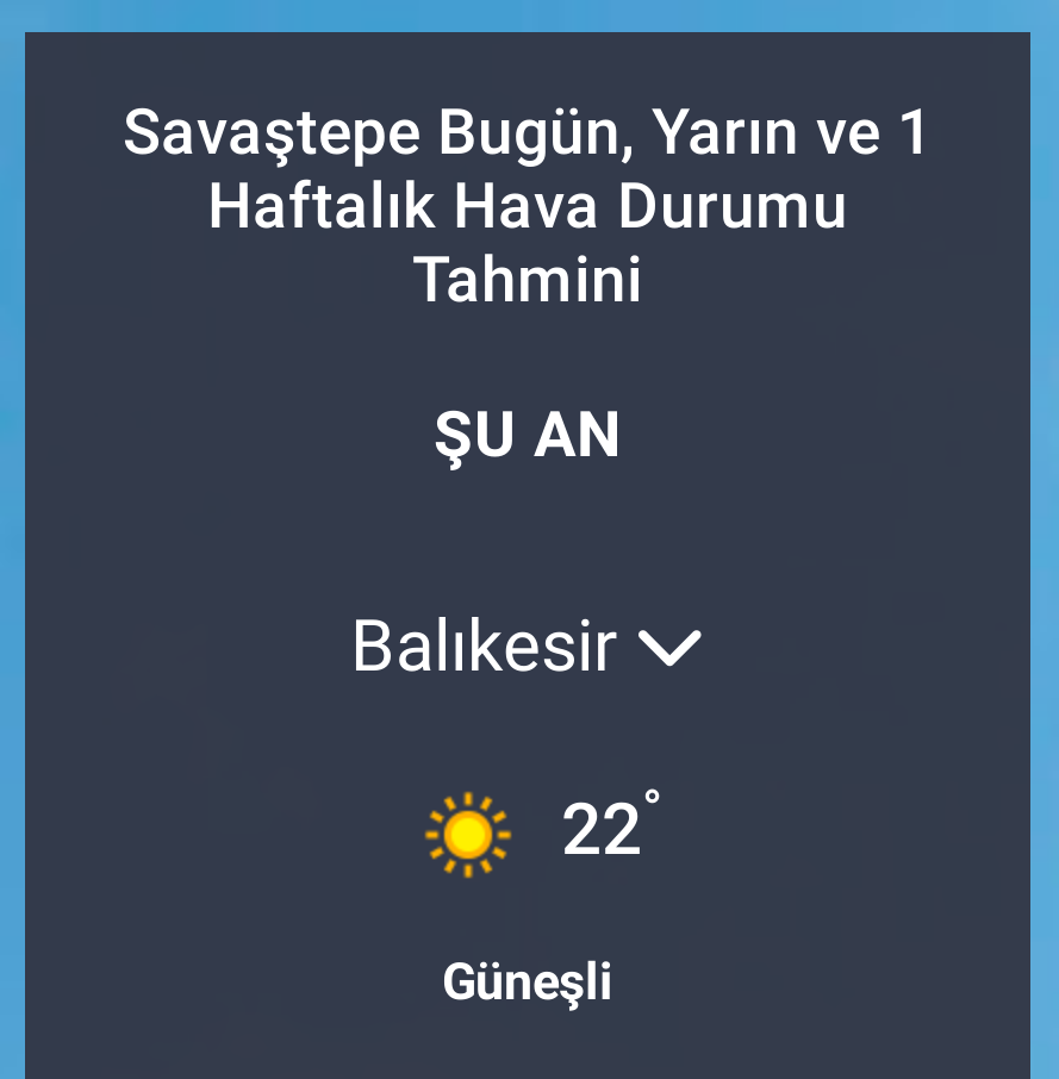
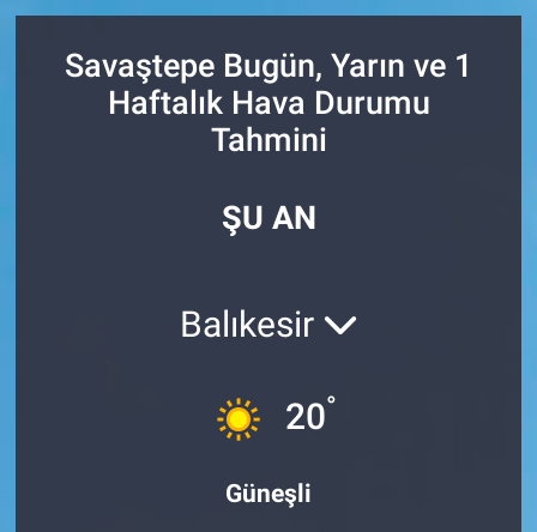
- 22°
+ 20°
